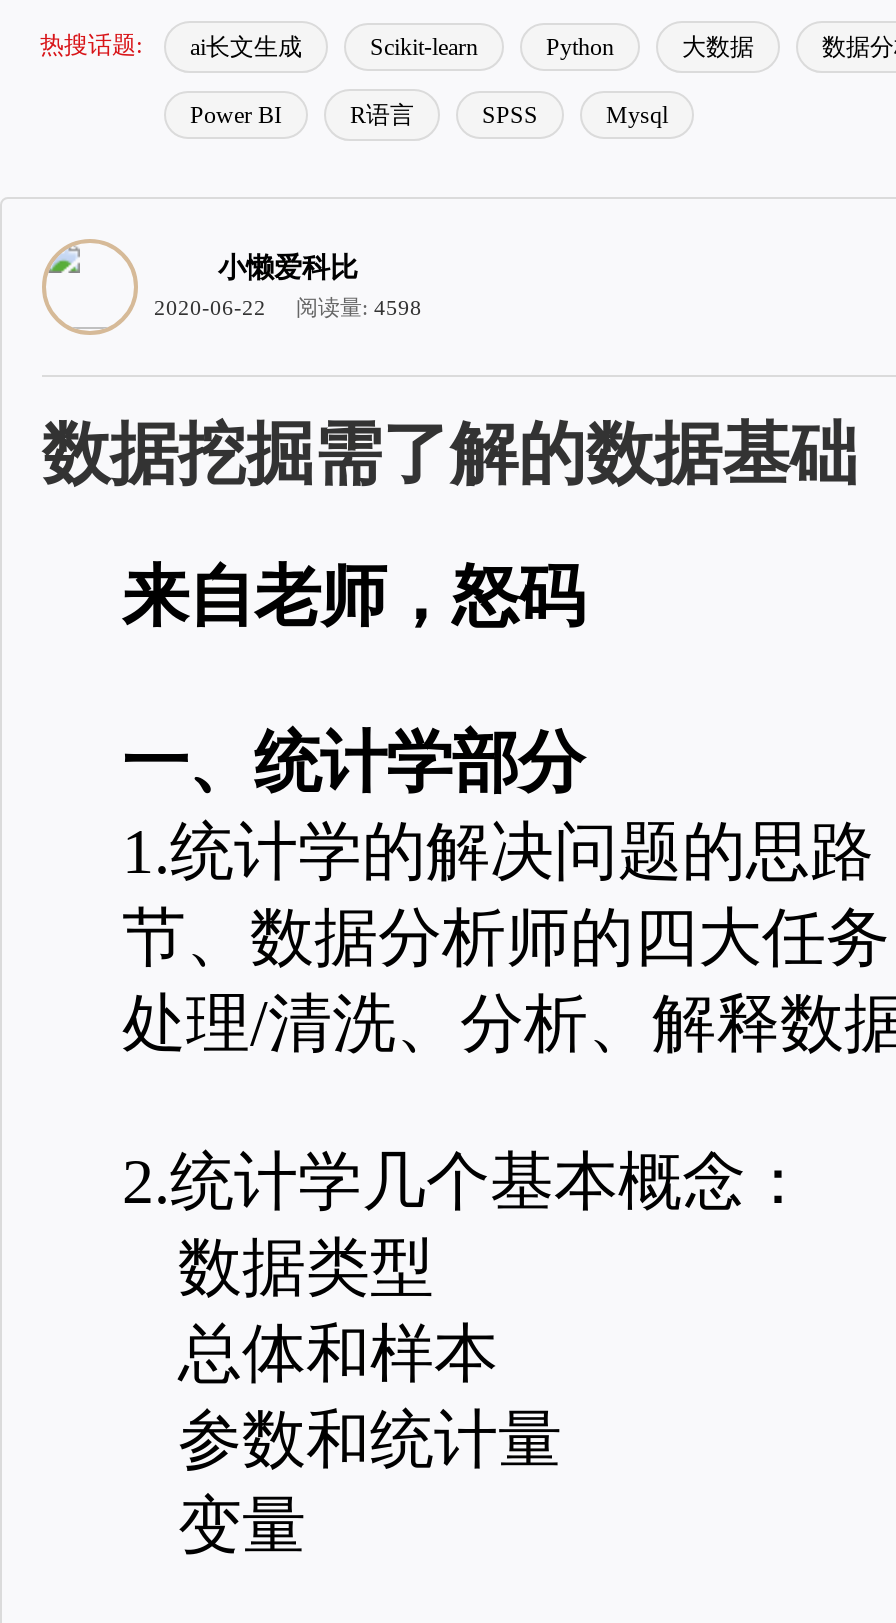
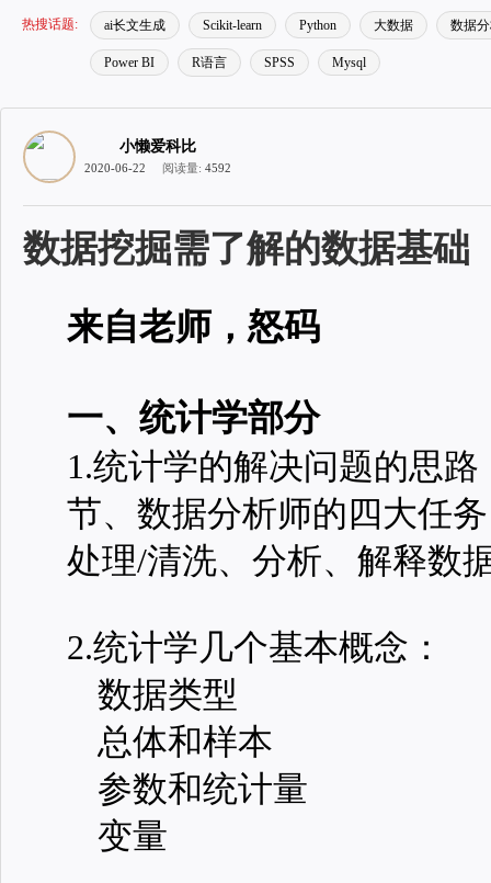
- 2020-06-22 阅读量: 4598
+ 2020-06-22 阅读量: 4592
